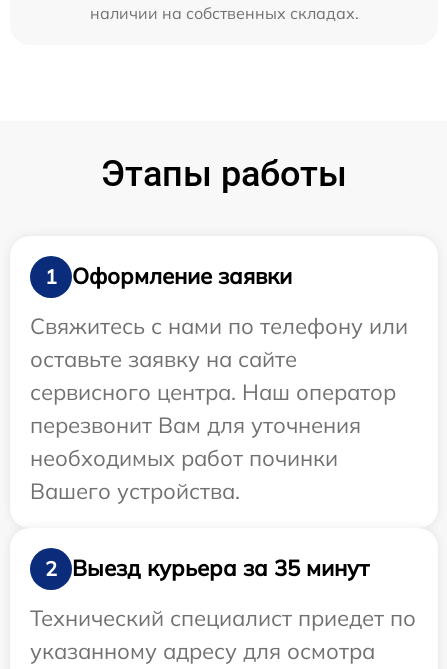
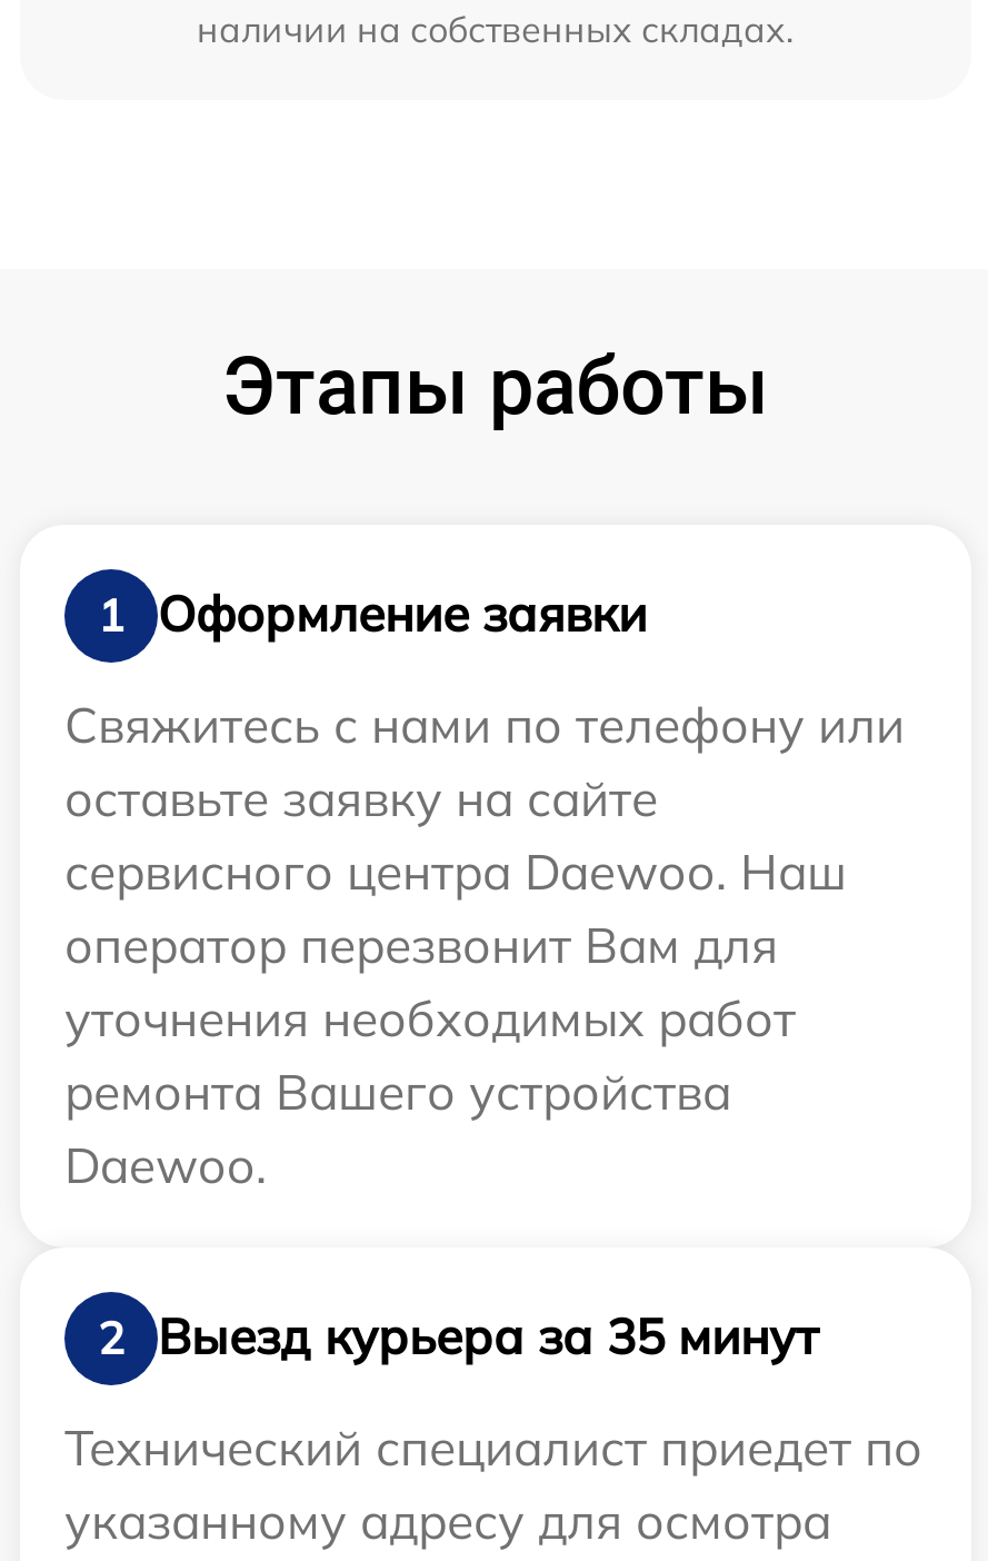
- сервисного центра. Наш оператор
- перезвонит Вам для уточнения
- необходимых работ починки
- Вашего устройства.
+ сервисного центра Daewoo. Наш
+ оператор перезвонит Вам для
+ уточнения необходимых работ
+ ремонта Вашего устройства
+ Daewoo.
